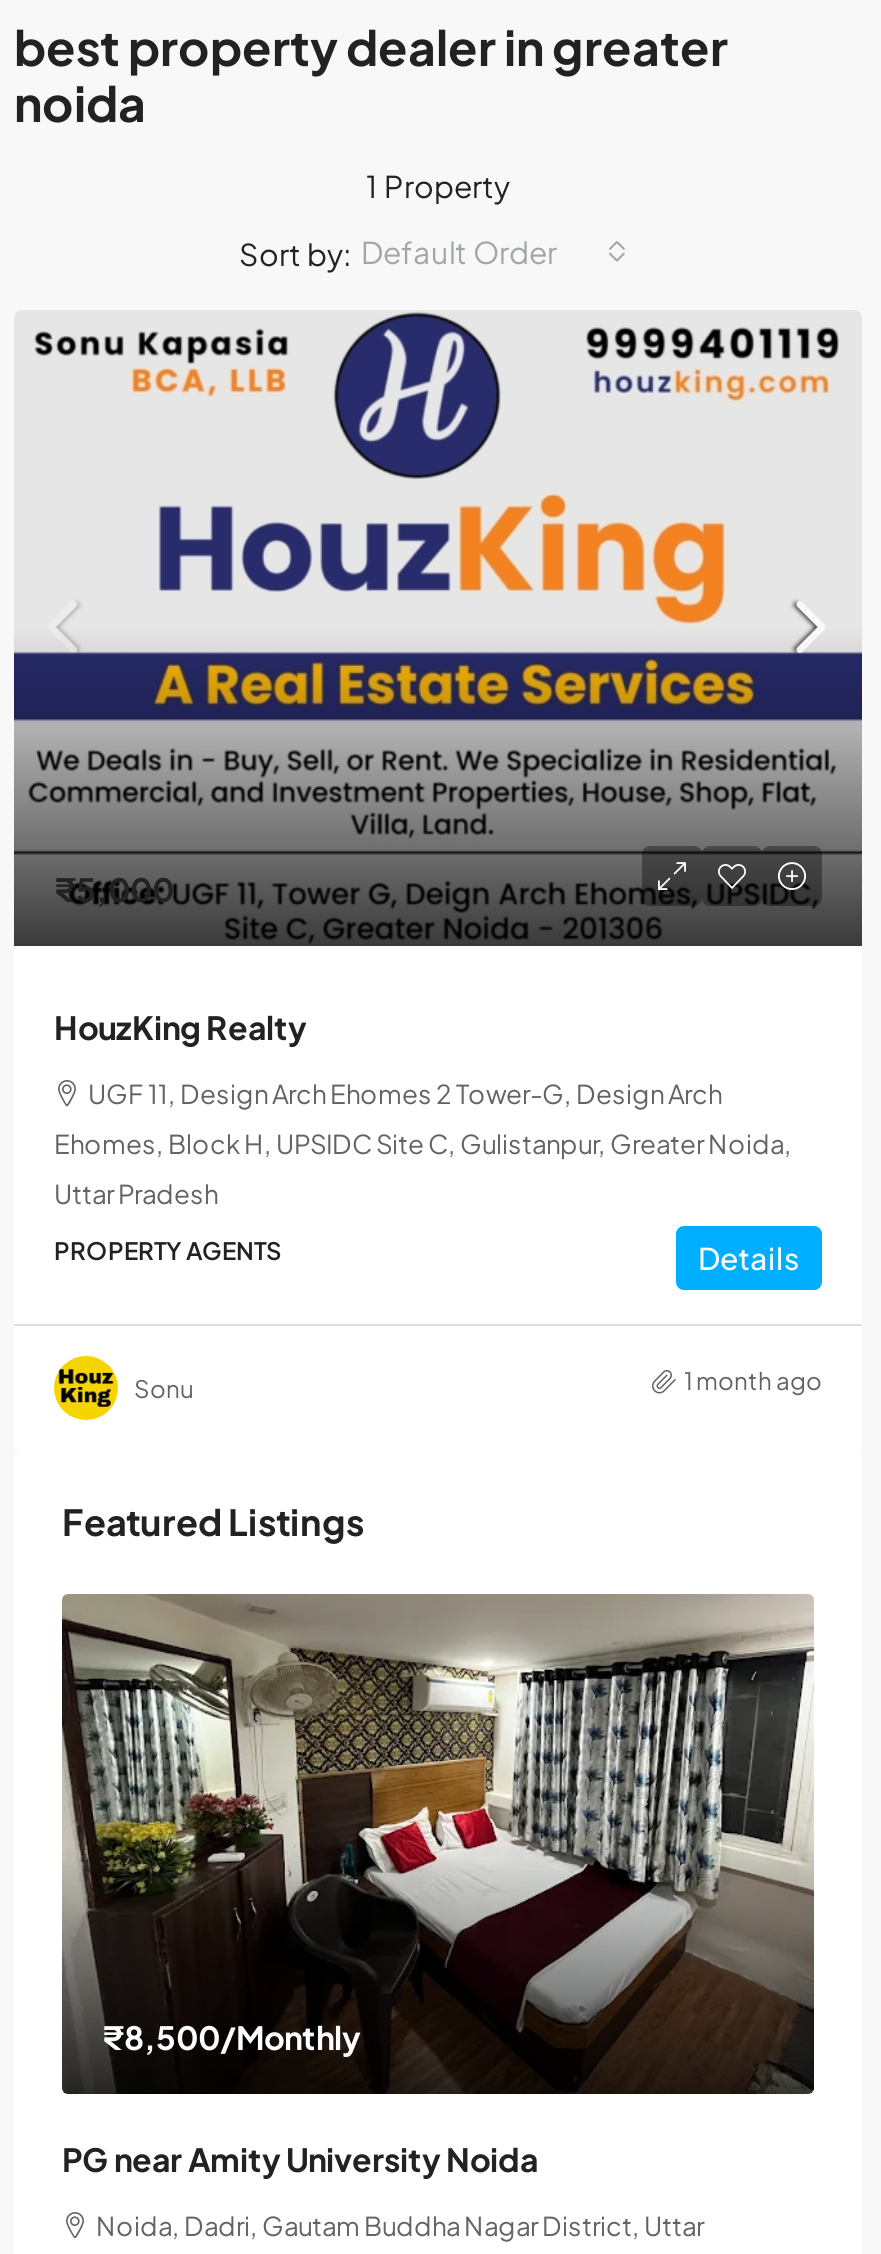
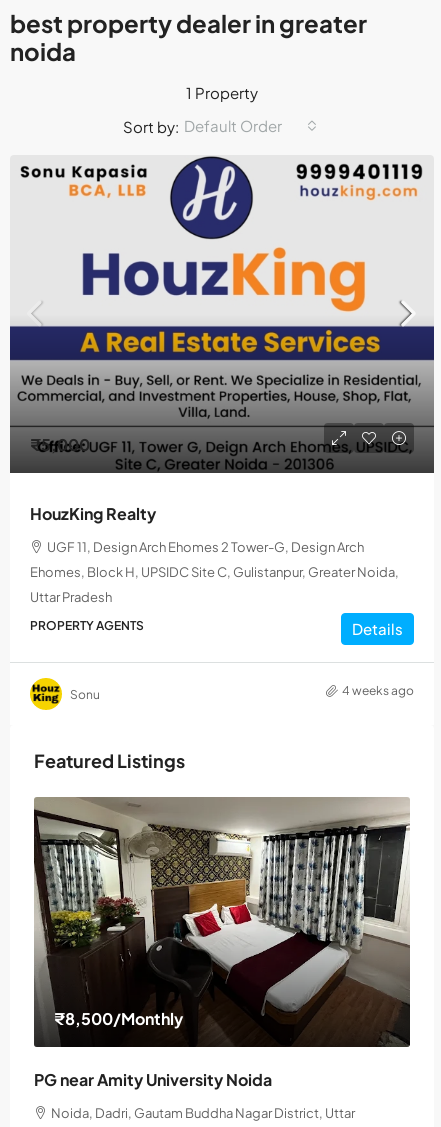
- 1 month ago
+ 4 weeks ago
